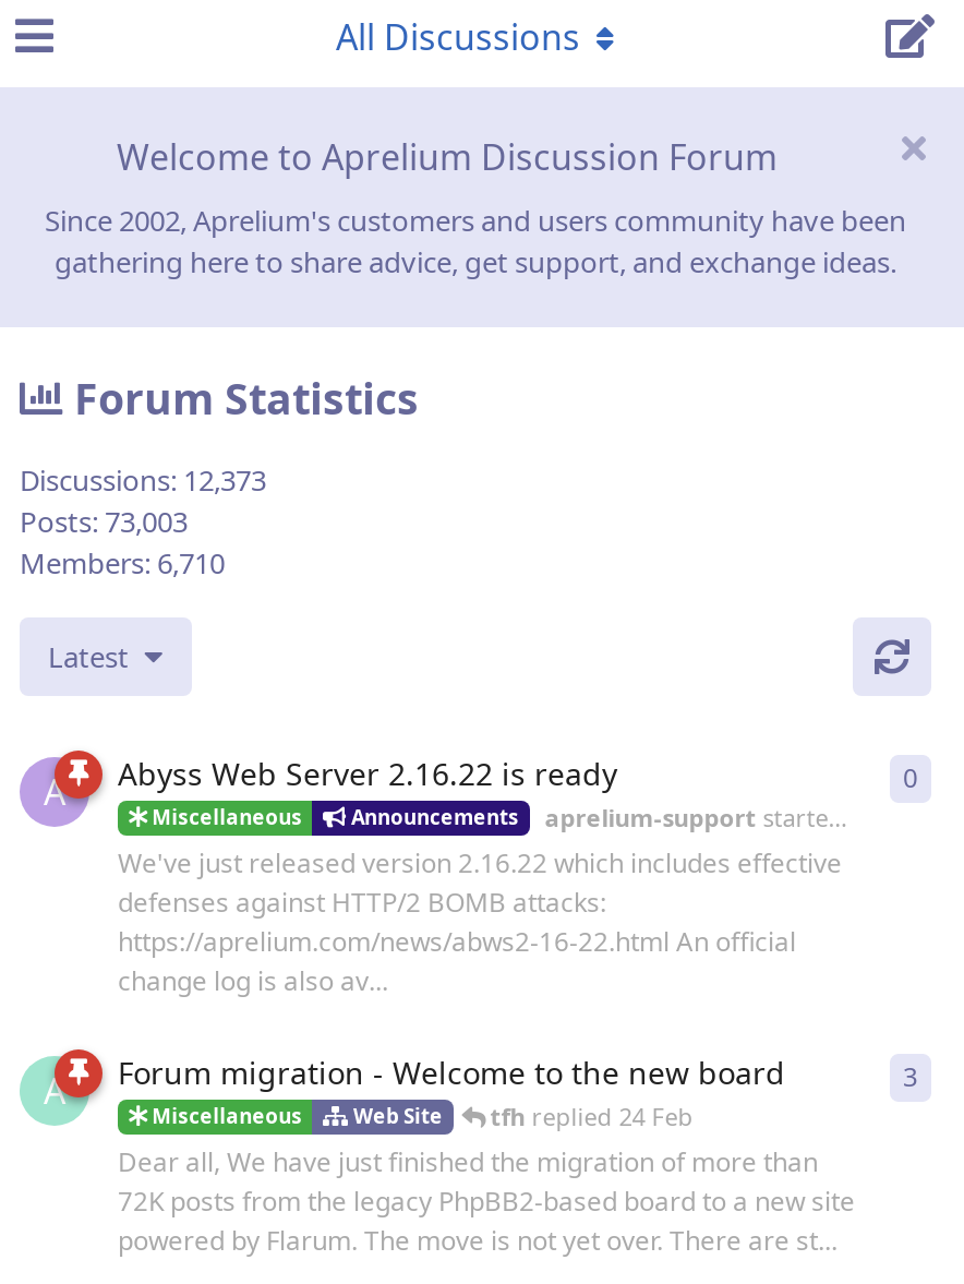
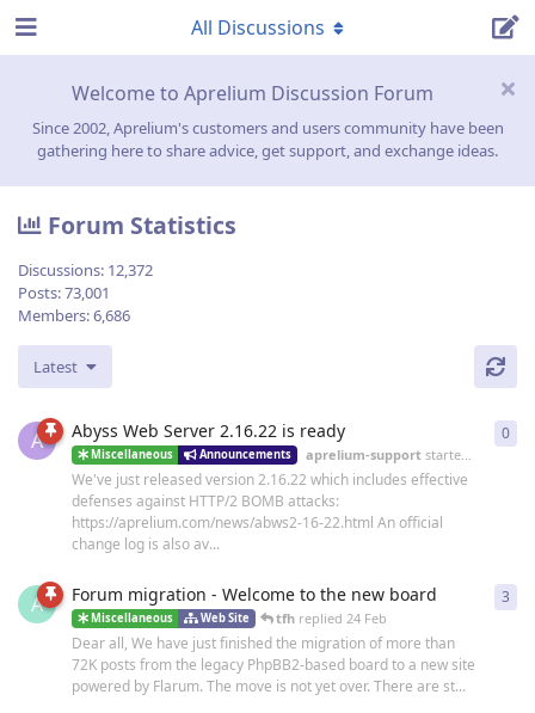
- Discussions: 12,373
+ Discussions: 12,372

- Posts: 73,003
+ Posts: 73,001

- Members: 6,710
+ Members: 6,686
